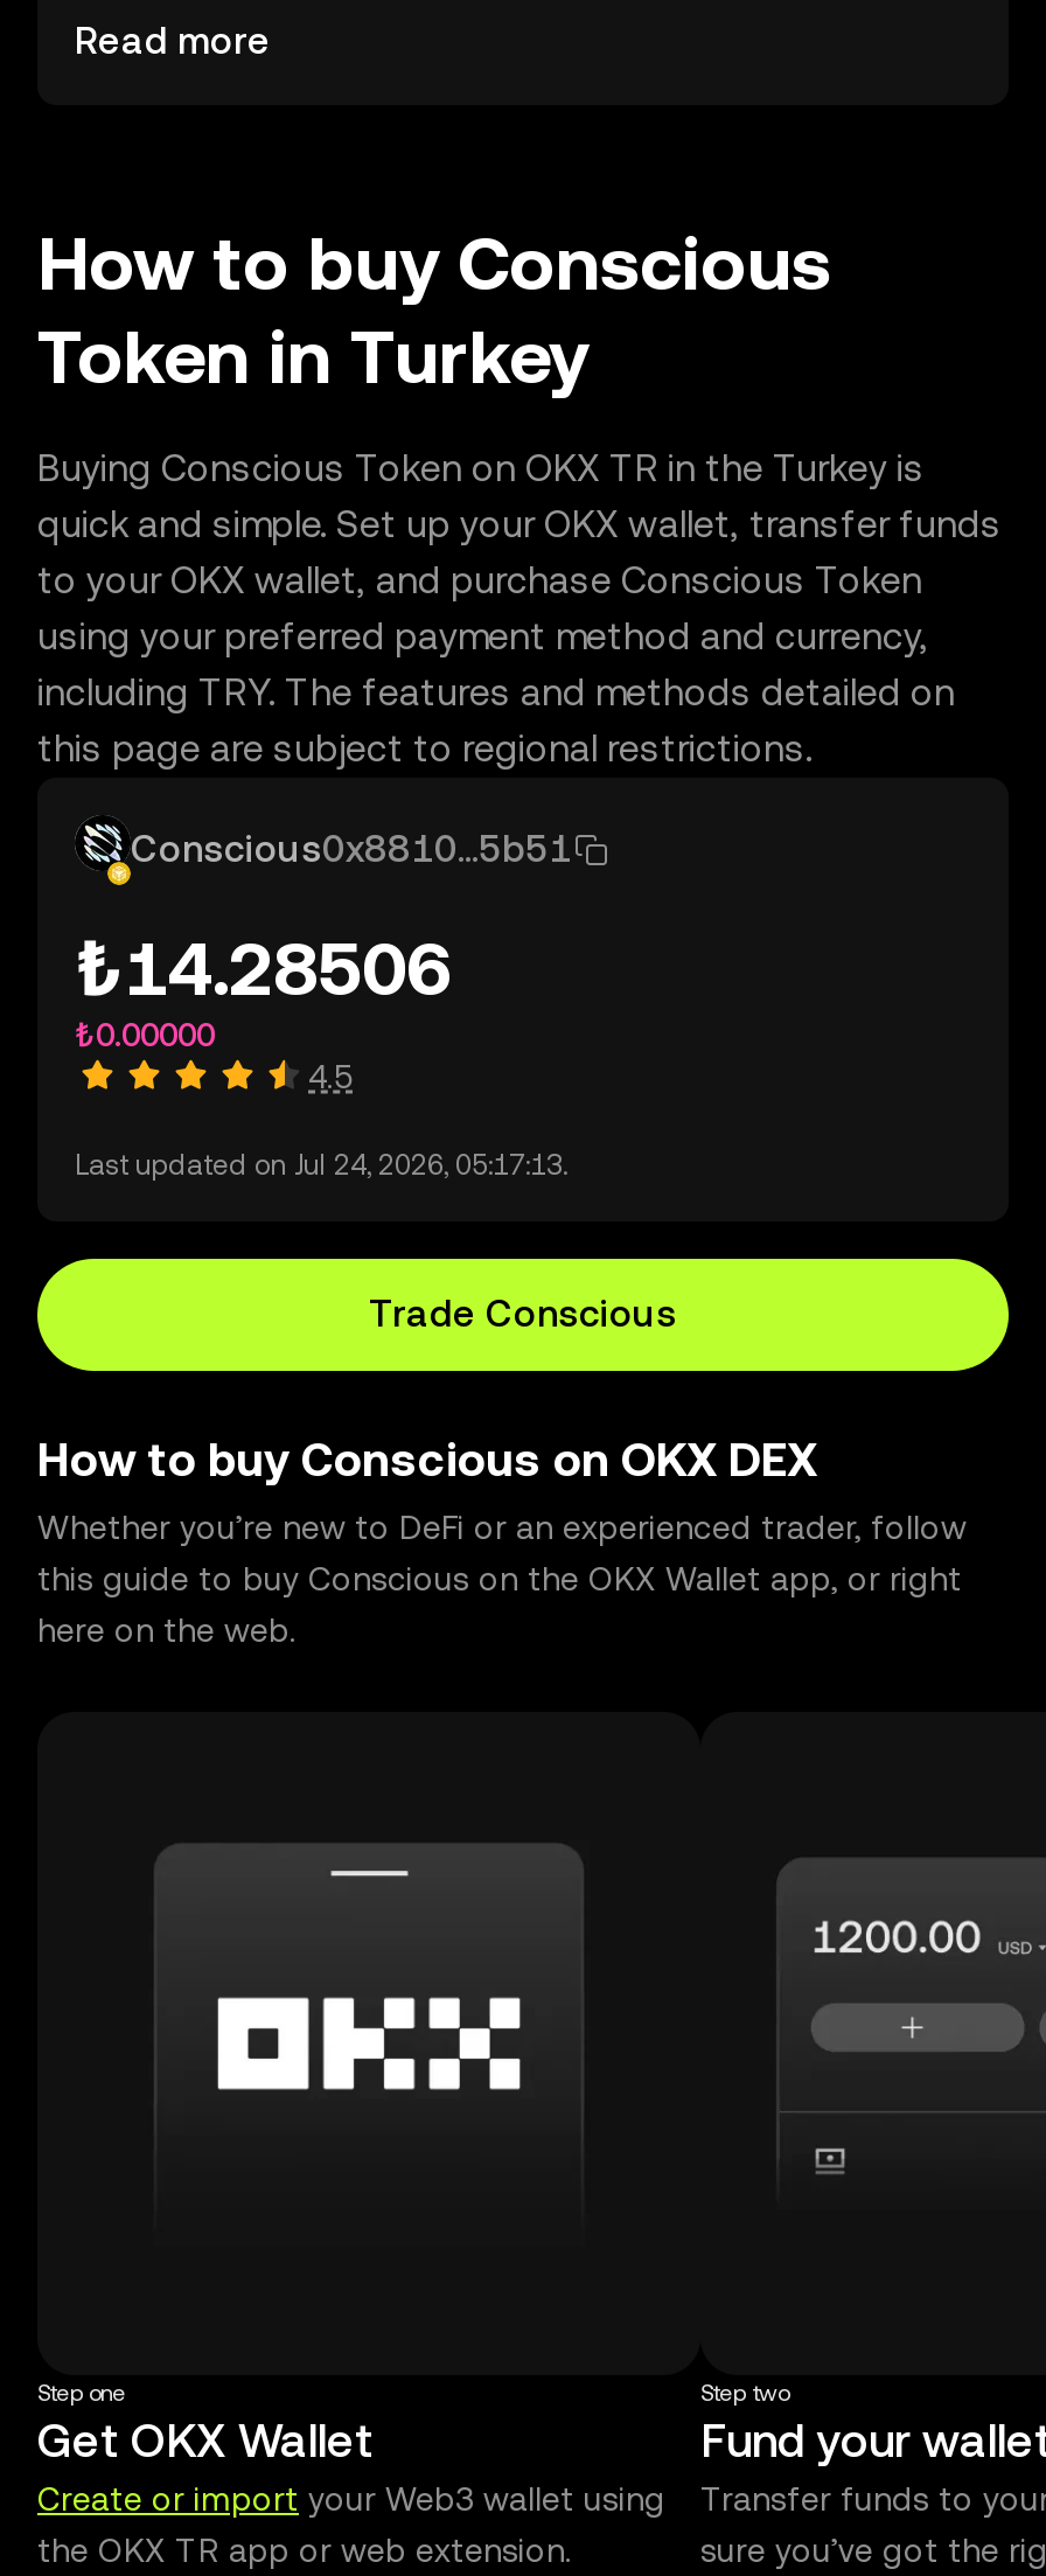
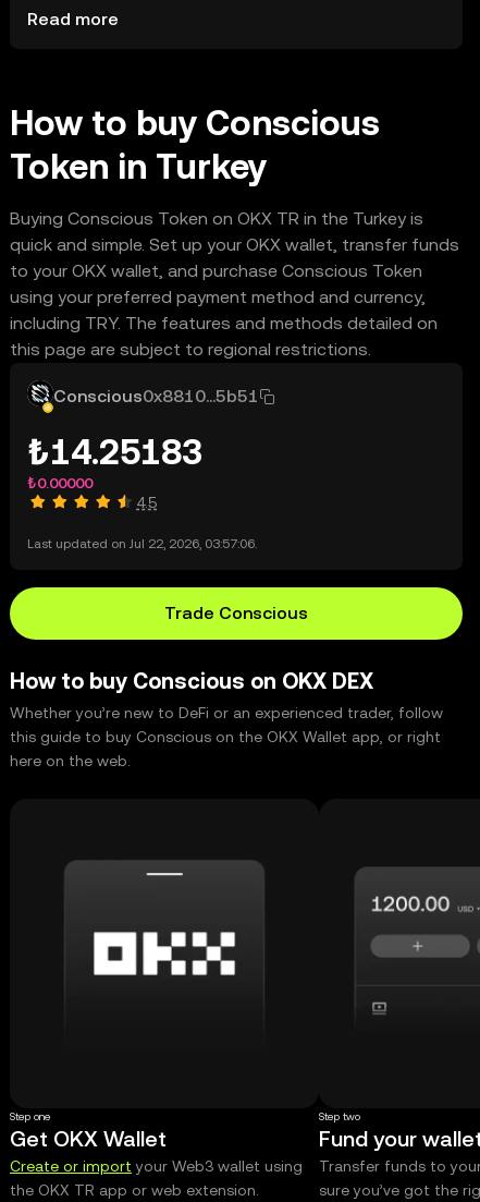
- ₺14.28506
+ ₺14.25183

- Last updated on Jul 24, 2026, 05:17:13.
+ Last updated on Jul 22, 2026, 03:57:06.
